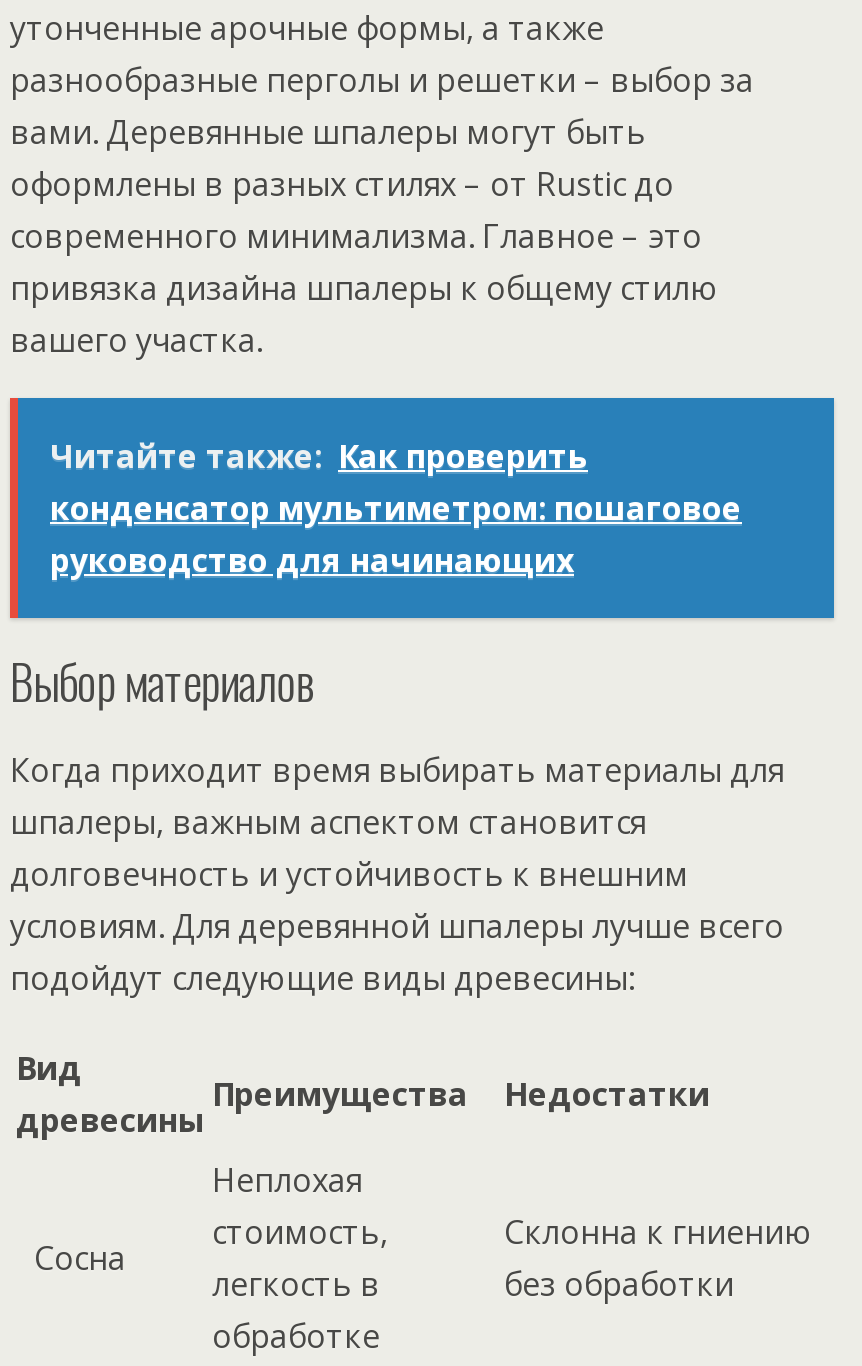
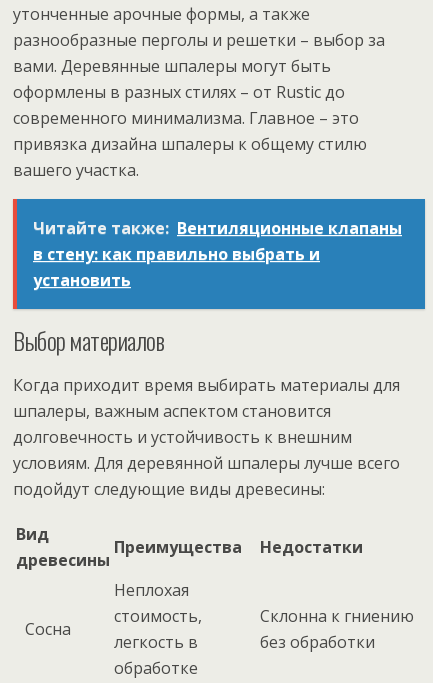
- Читайте также: Как проверить
- конденсатор мультиметром: пошаговое
- руководство для начинающих
+ Читайте также: Вентиляционные клапаны
+ в стену: как правильно выбрать и
+ установить
